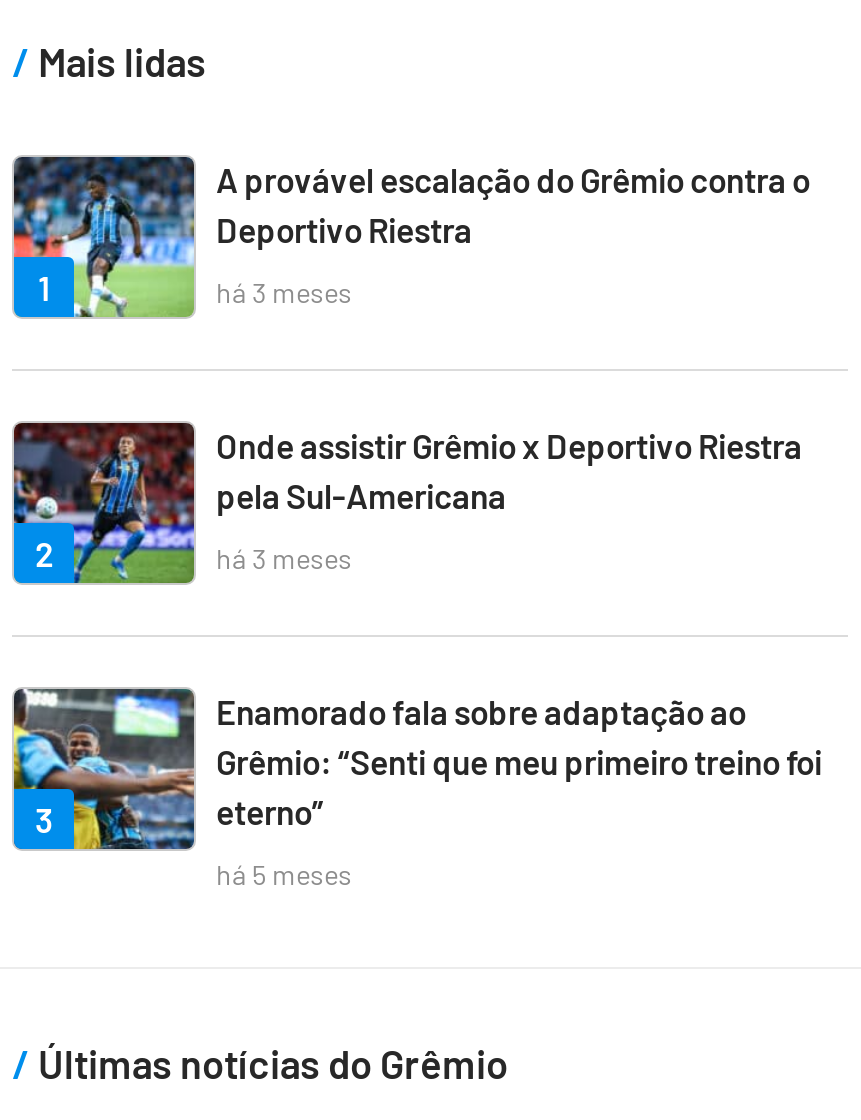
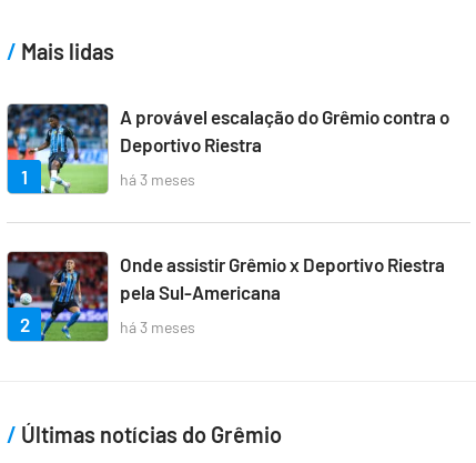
- [image]
- 3

- Enamorado fala sobre adaptação ao
- Grêmio: “Senti que meu primeiro treino foi
- eterno”
- há 5 meses
